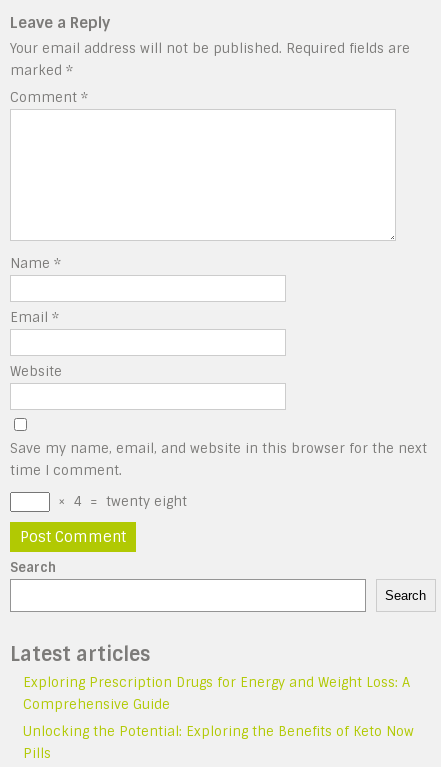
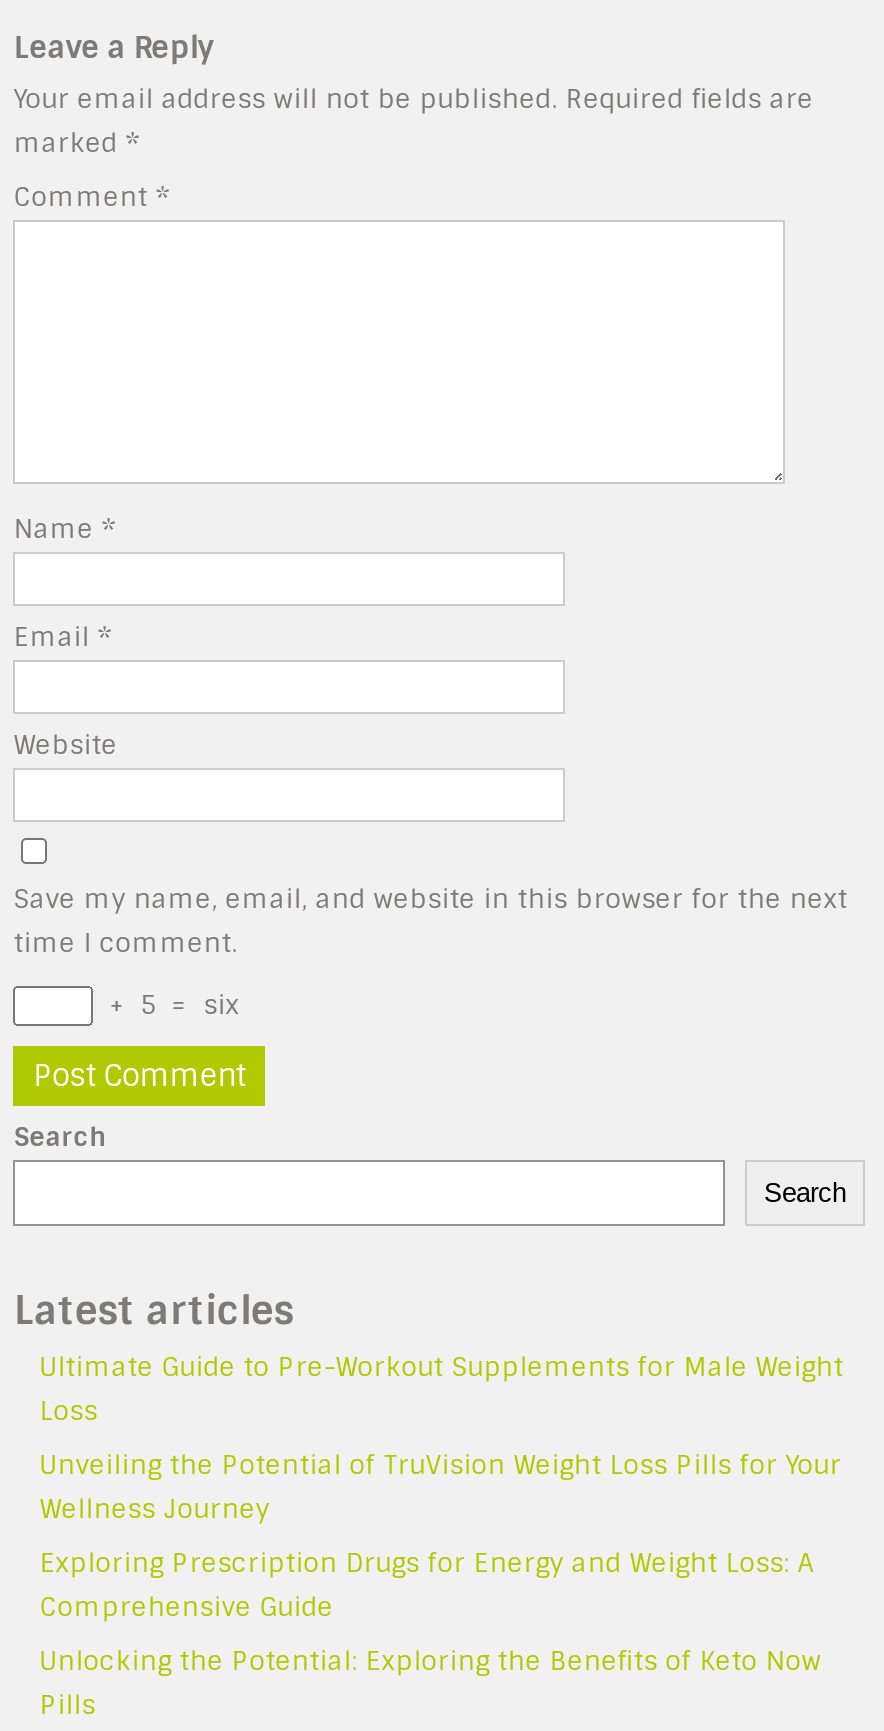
- × 4 = twenty eight
+ + 5 = six

+ Ultimate Guide to Pre-Workout Supplements for Male Weight
+ Loss
+ Unveiling the Potential of TruVision Weight Loss Pills for Your
+ Wellness Journey
